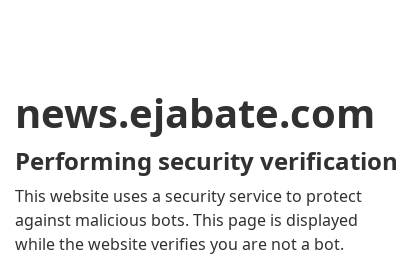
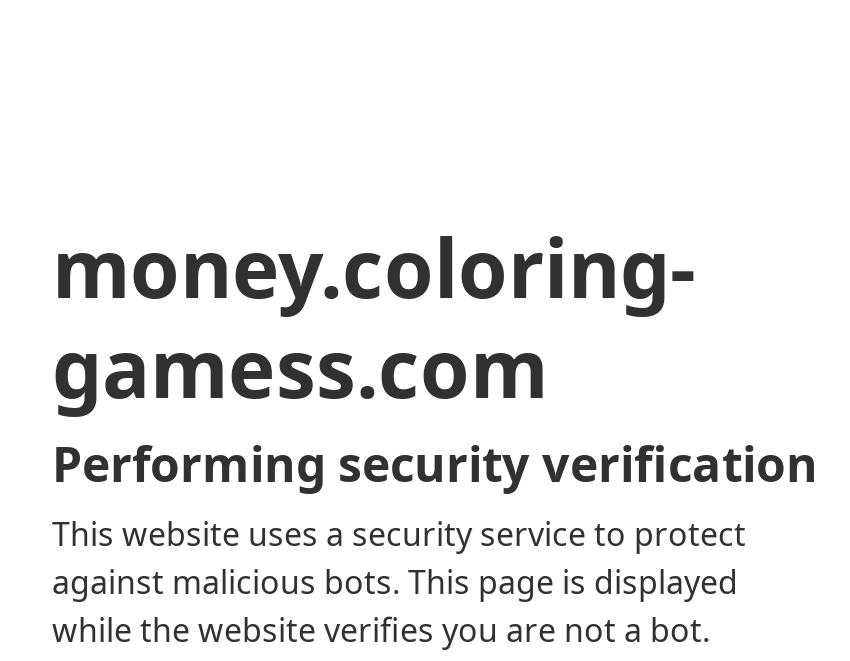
- news.ejabate.com
+ money.coloring-
+ gamess.com
